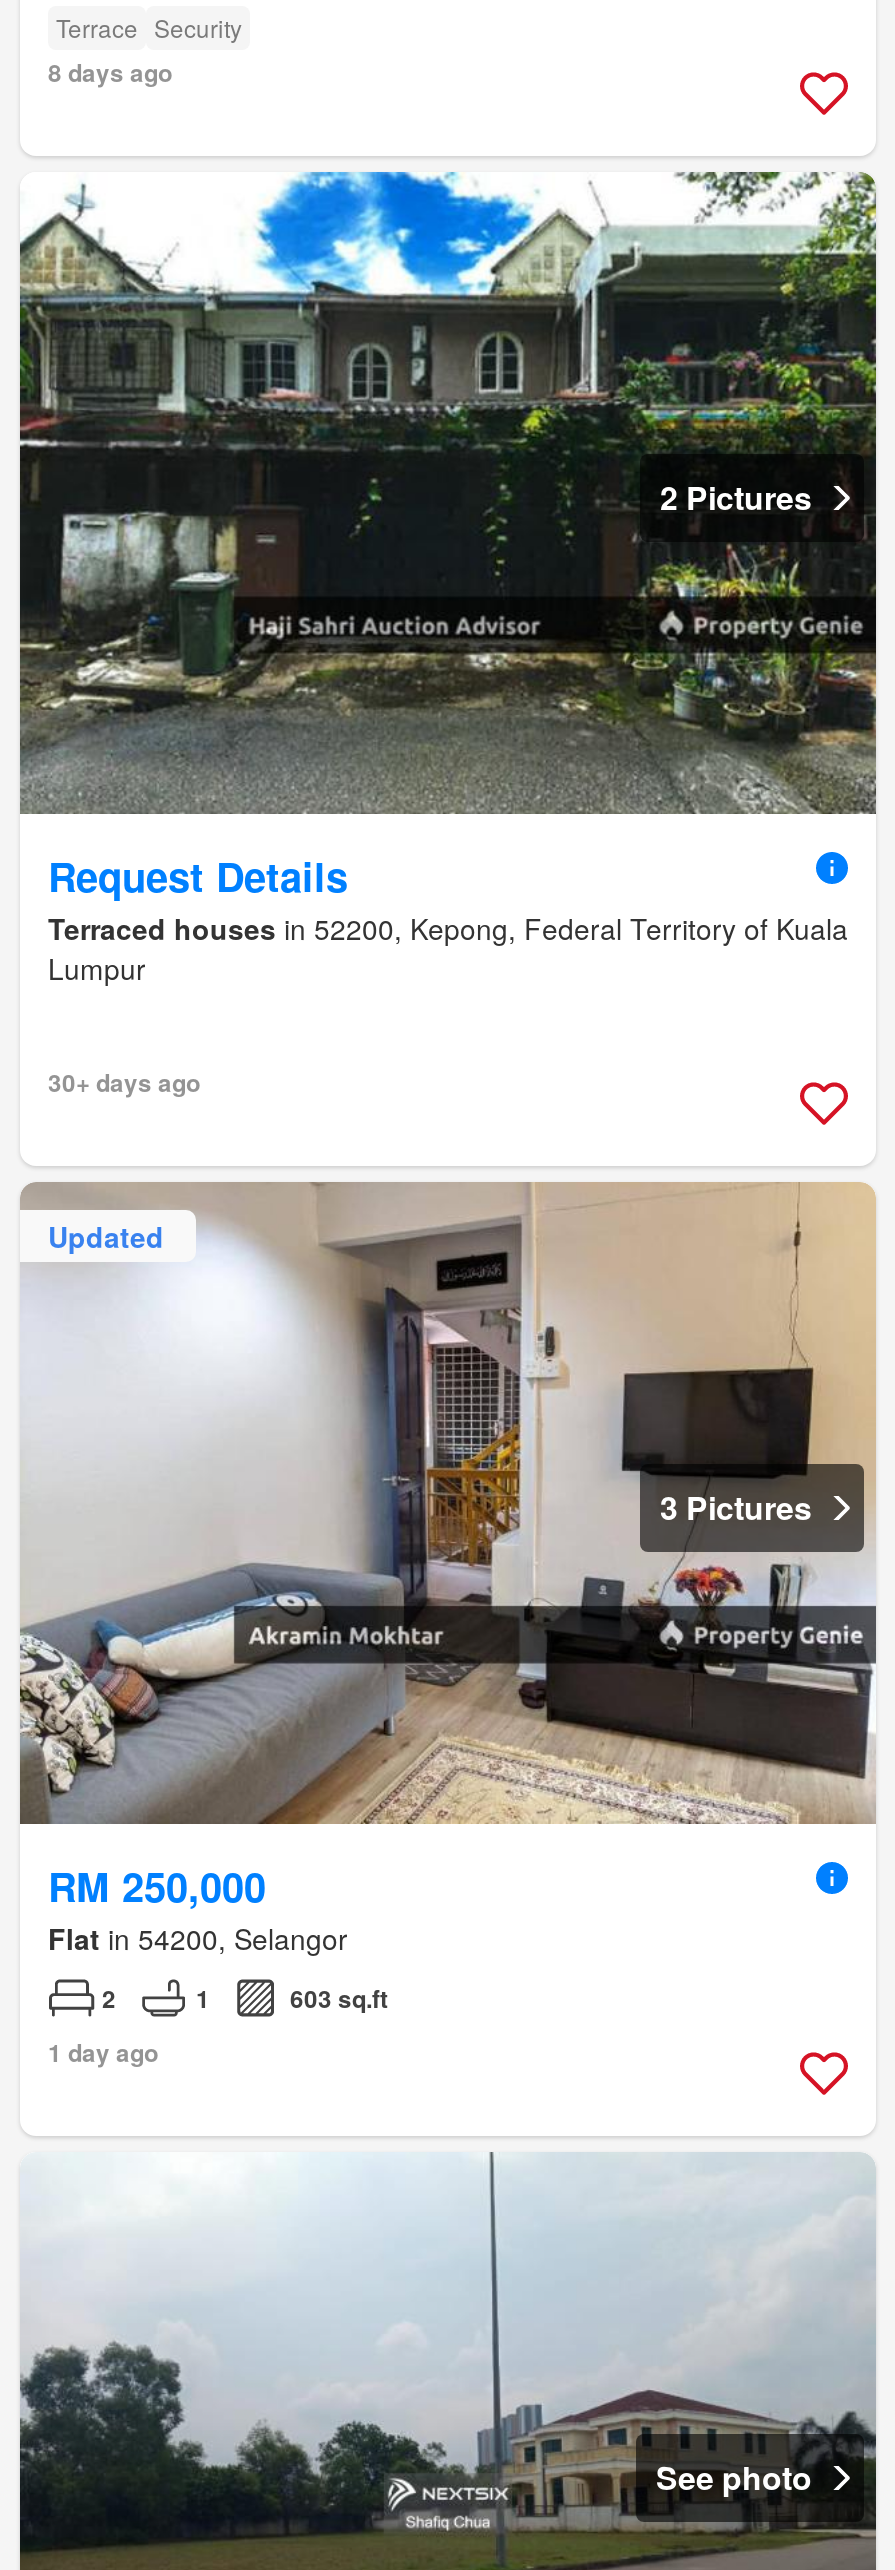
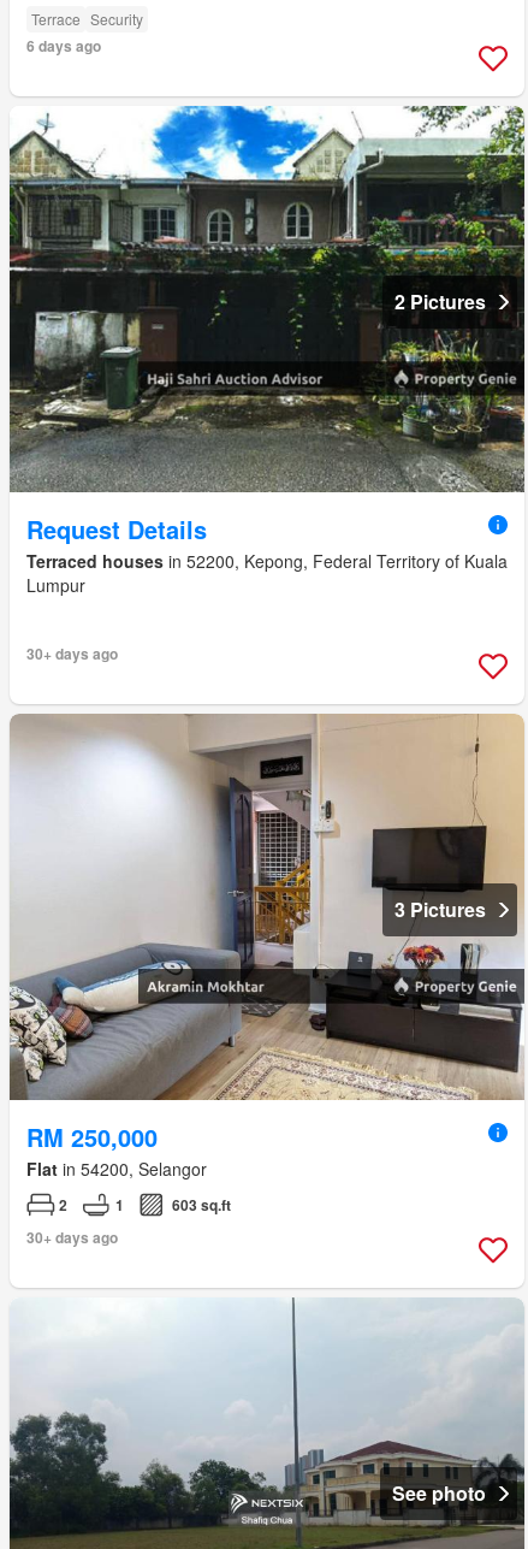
- 8 days ago
+ 6 days ago

- Updated

- 1 day ago
+ 30+ days ago
